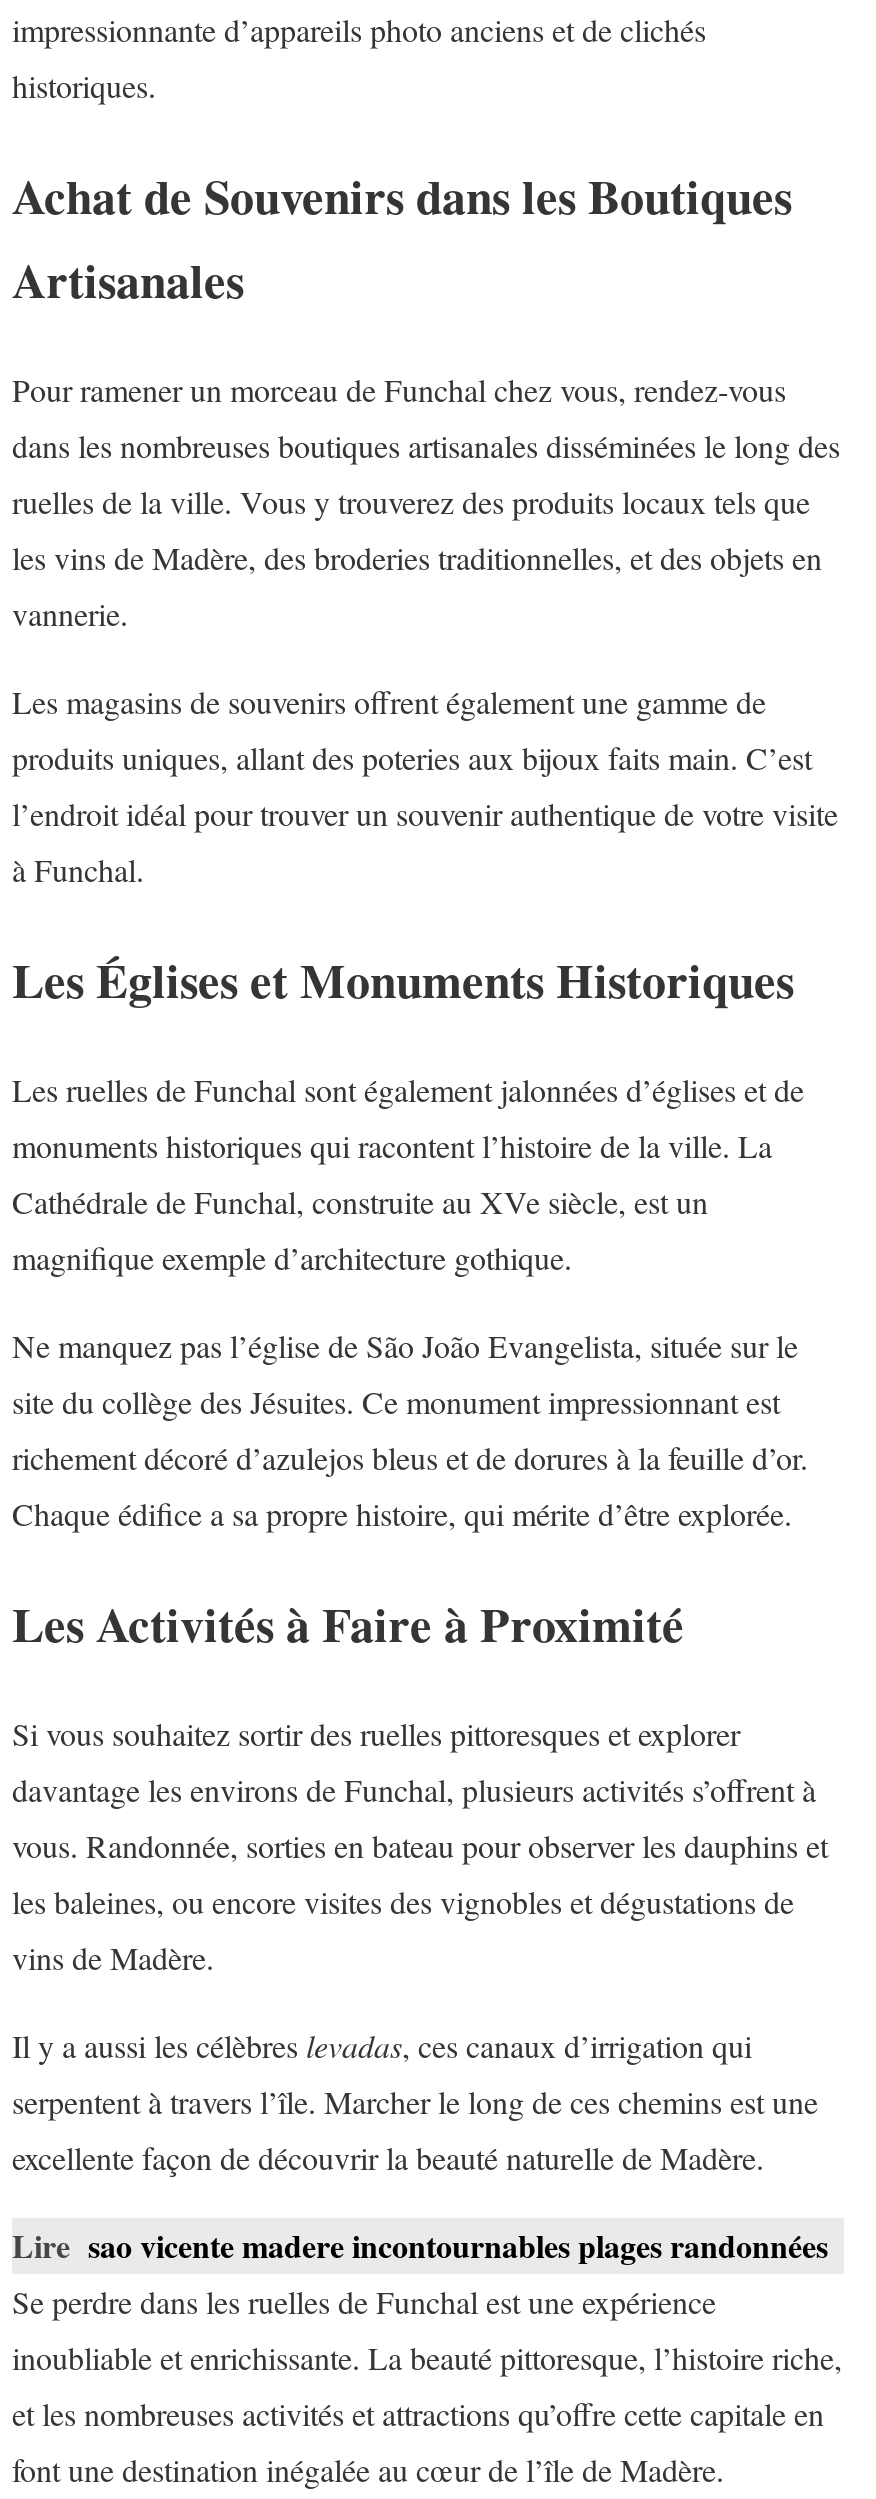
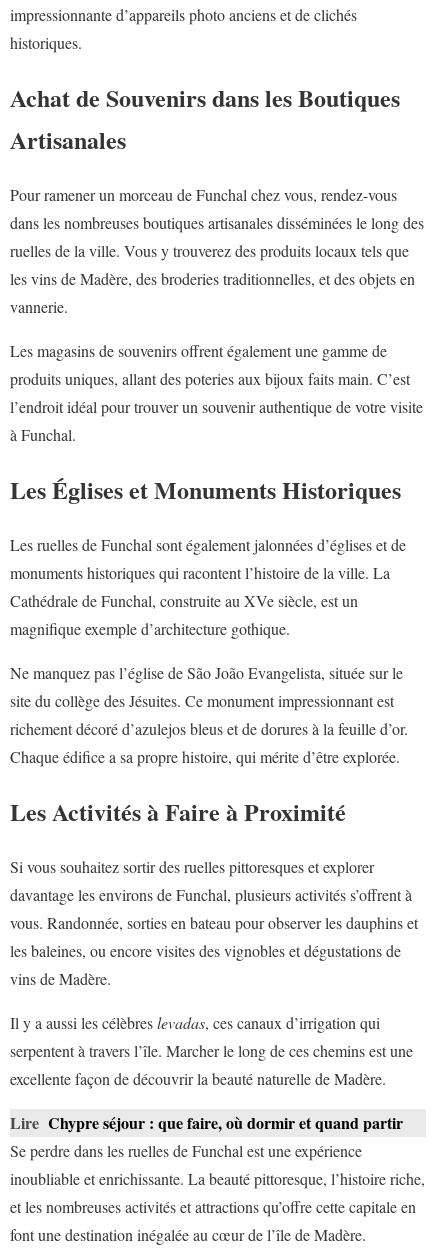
- Lire sao vicente madere incontournables plages randonnées
+ Lire Chypre séjour : que faire, où dormir et quand partir
